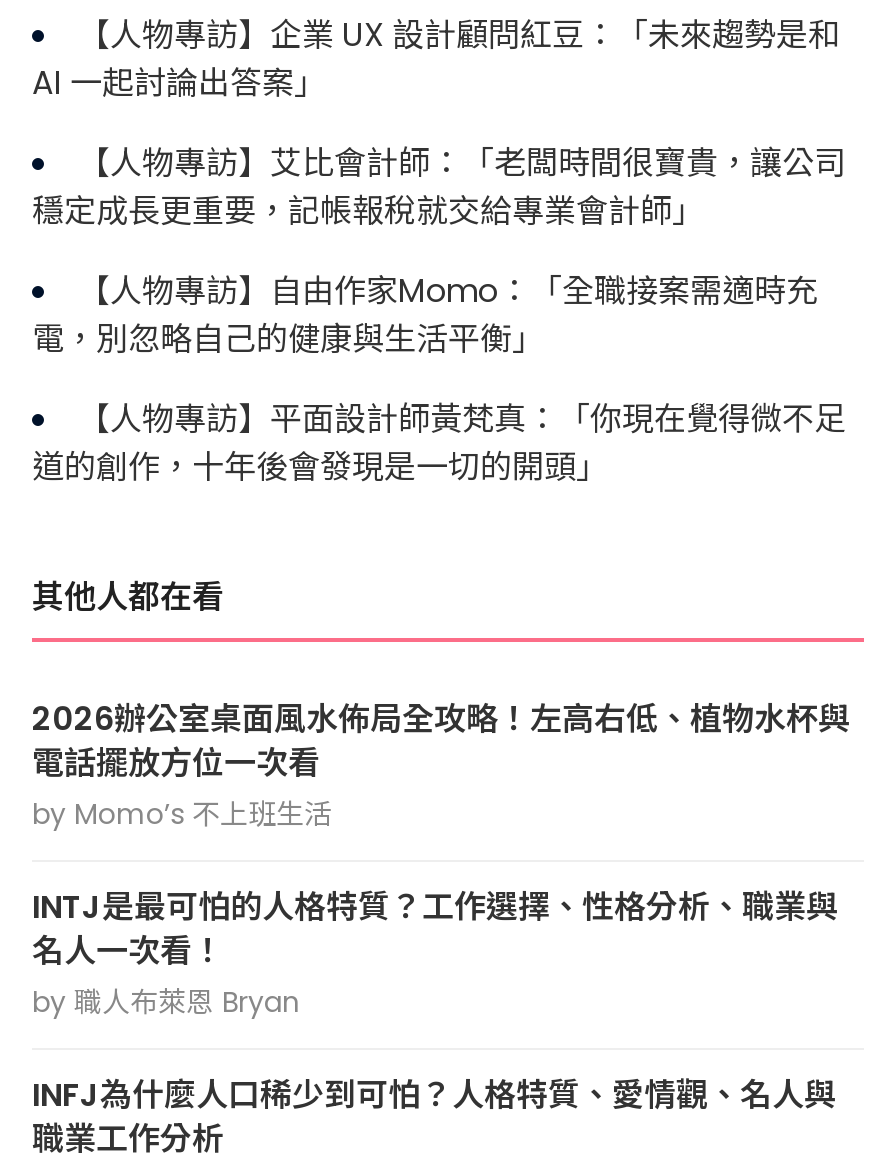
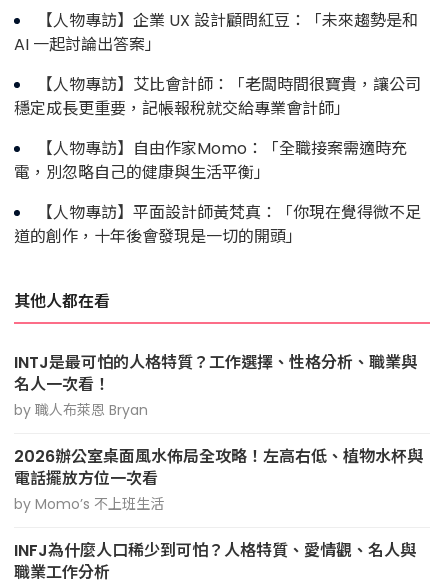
moved down: 2026辦公室桌面風水佈局全攻略！左高右低、植物水杯與 | 電話擺放方位一次看 | by Momo’s 不上班生活

moved up: INTJ是最可怕的人格特質？工作選擇、性格分析、職業與 | 名人一次看！ | by 職人布萊恩 Bryan
